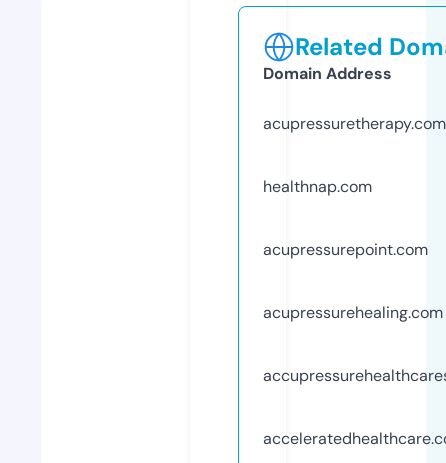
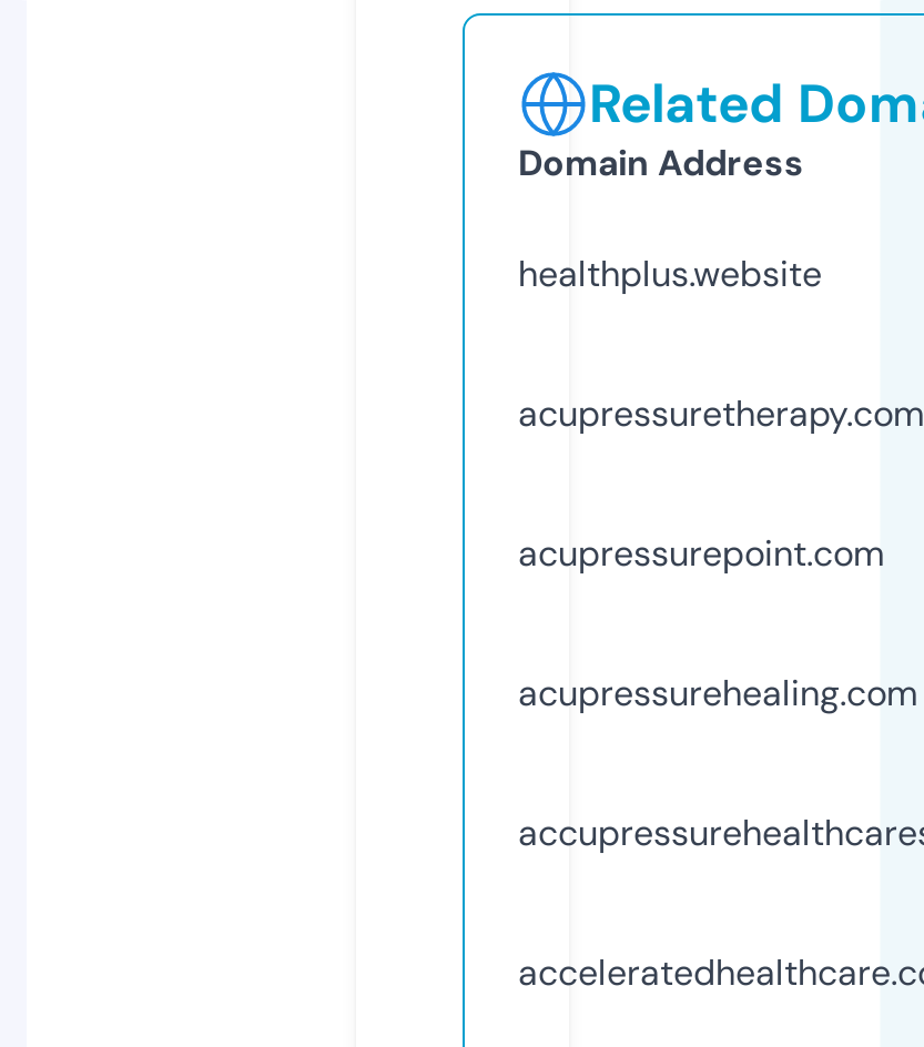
+ healthplus.website

moved down: acupressuretherapy.com

- healthnap.com
